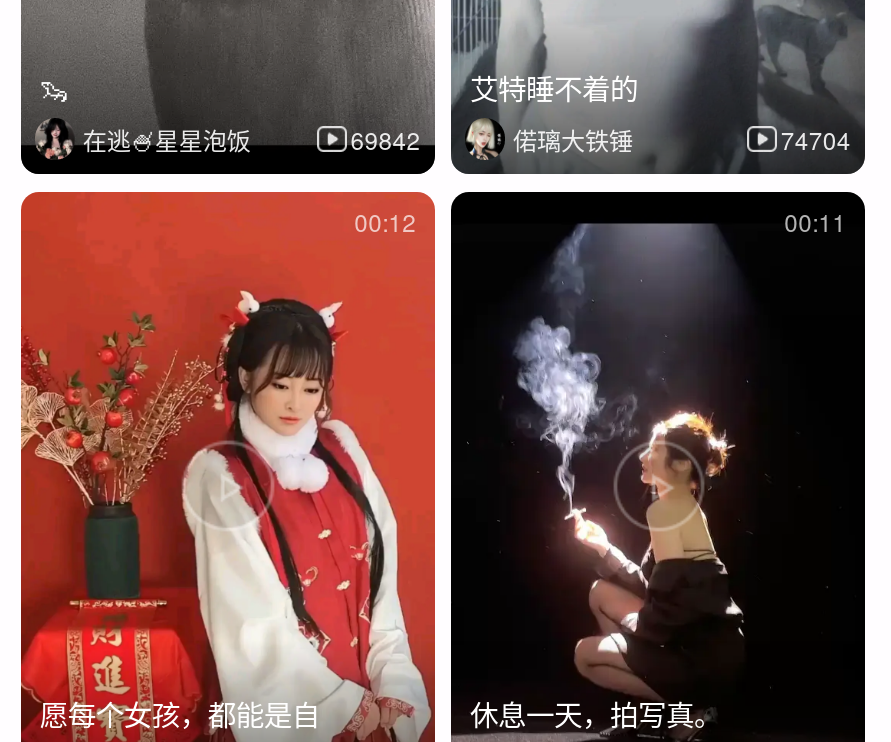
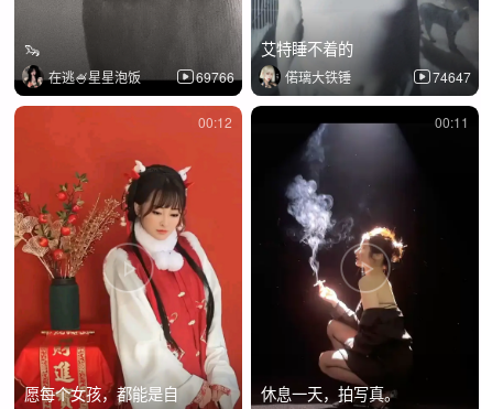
- 69842
+ 69766

- 74704
+ 74647
